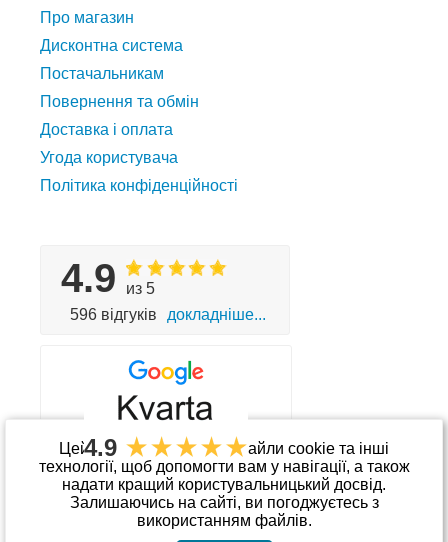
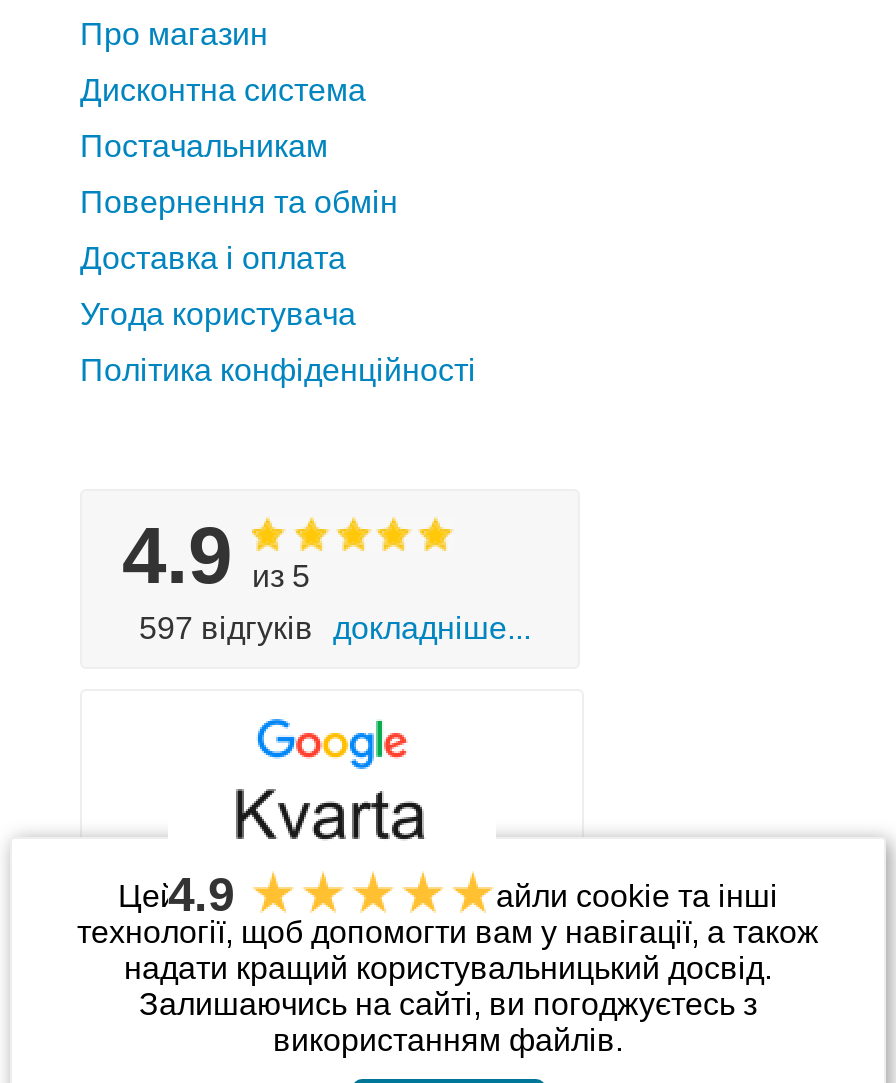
- 596 відгуків докладніше...
+ 597 відгуків докладніше...
